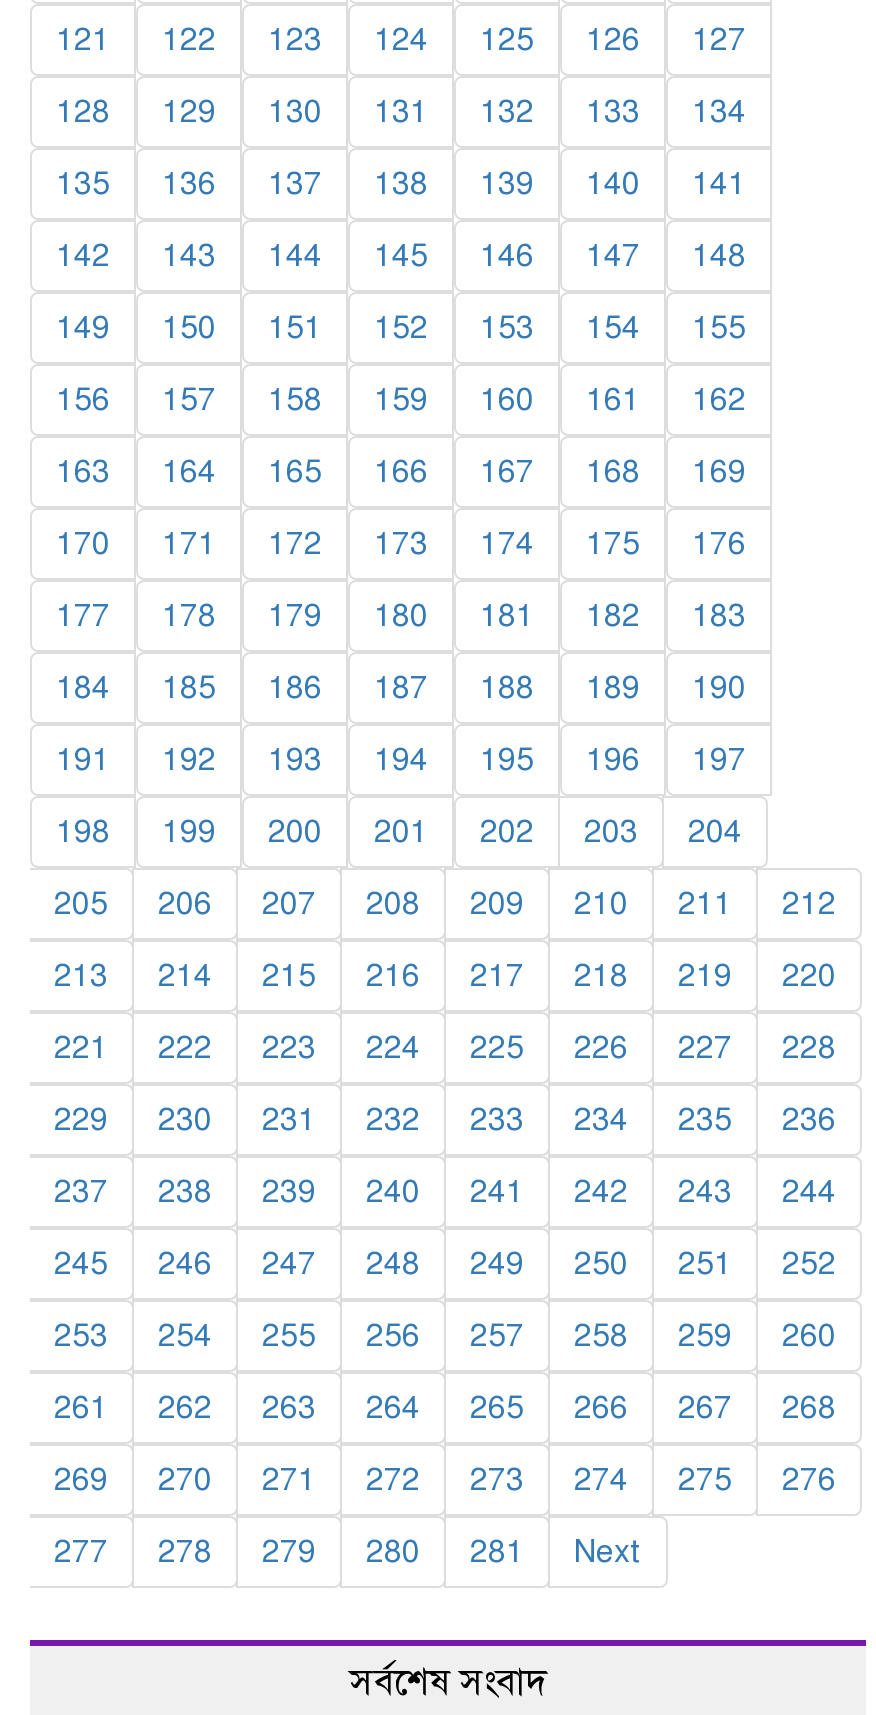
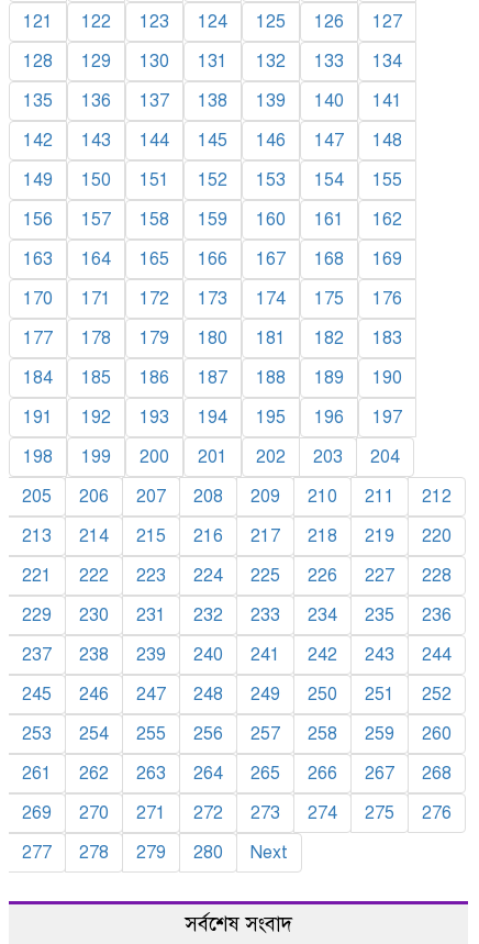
- 281
